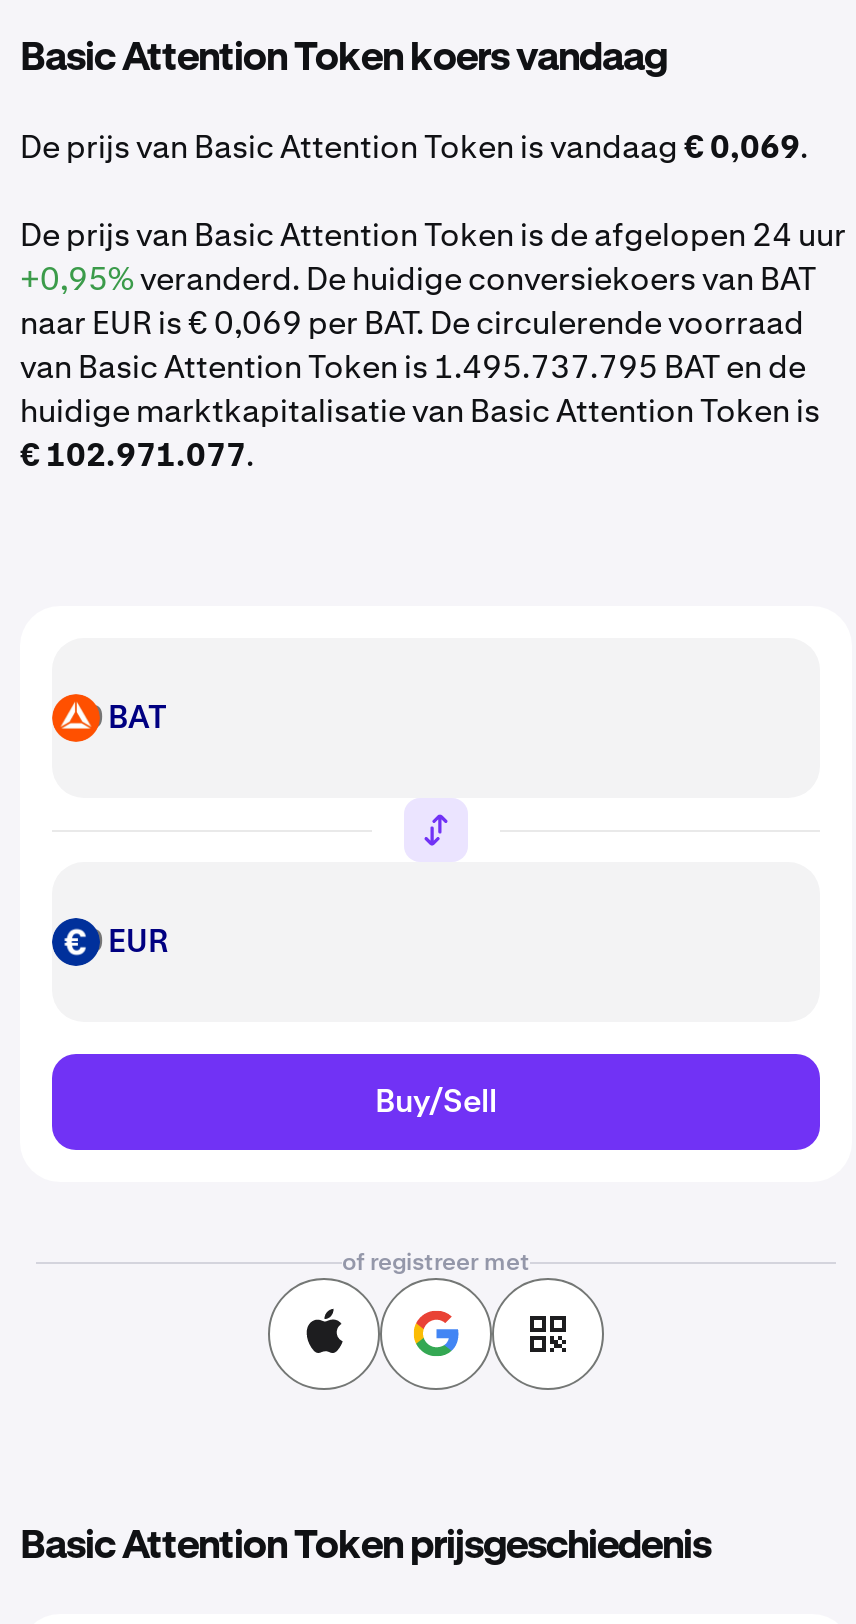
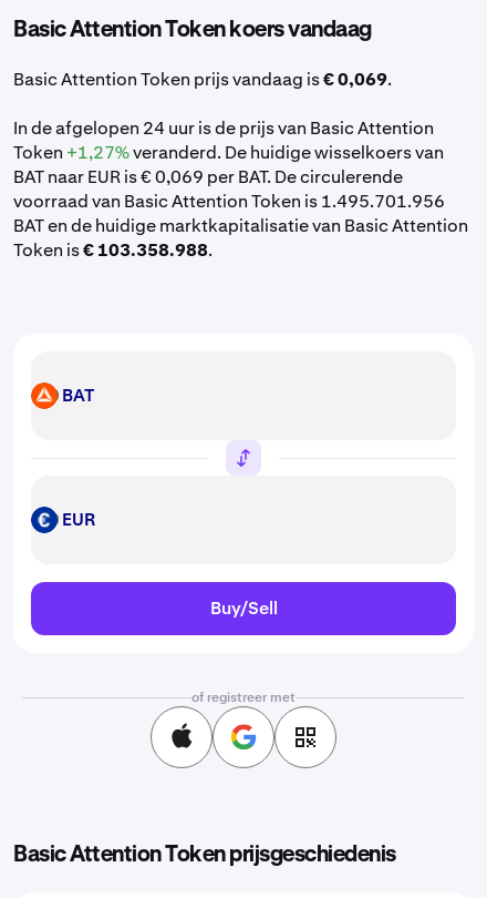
- De prijs van Basic Attention Token is vandaag € 0,069.
+ Basic Attention Token prijs vandaag is € 0,069.

- De prijs van Basic Attention Token is de afgelopen 24 uur
- +0,95%veranderd. De huidige conversiekoers van BAT
- naar EUR is € 0,069 per BAT. De circulerende voorraad
- van Basic Attention Token is 1.495.737.795 BAT en de
- huidige marktkapitalisatie van Basic Attention Token is
- € 102.971.077.
+ In de afgelopen 24 uur is de prijs van Basic Attention
+ Token +1,27% veranderd. De huidige wisselkoers van
+ BAT naar EUR is € 0,069 per BAT. De circulerende
+ voorraad van Basic Attention Token is 1.495.701.956
+ BAT en de huidige marktkapitalisatie van Basic Attention
+ Token is € 103.358.988.
